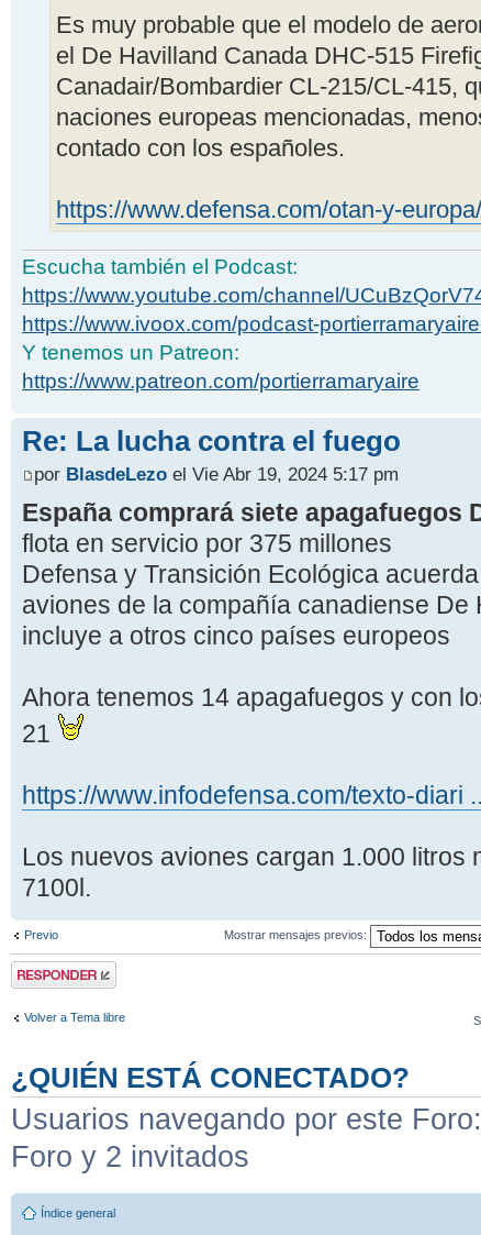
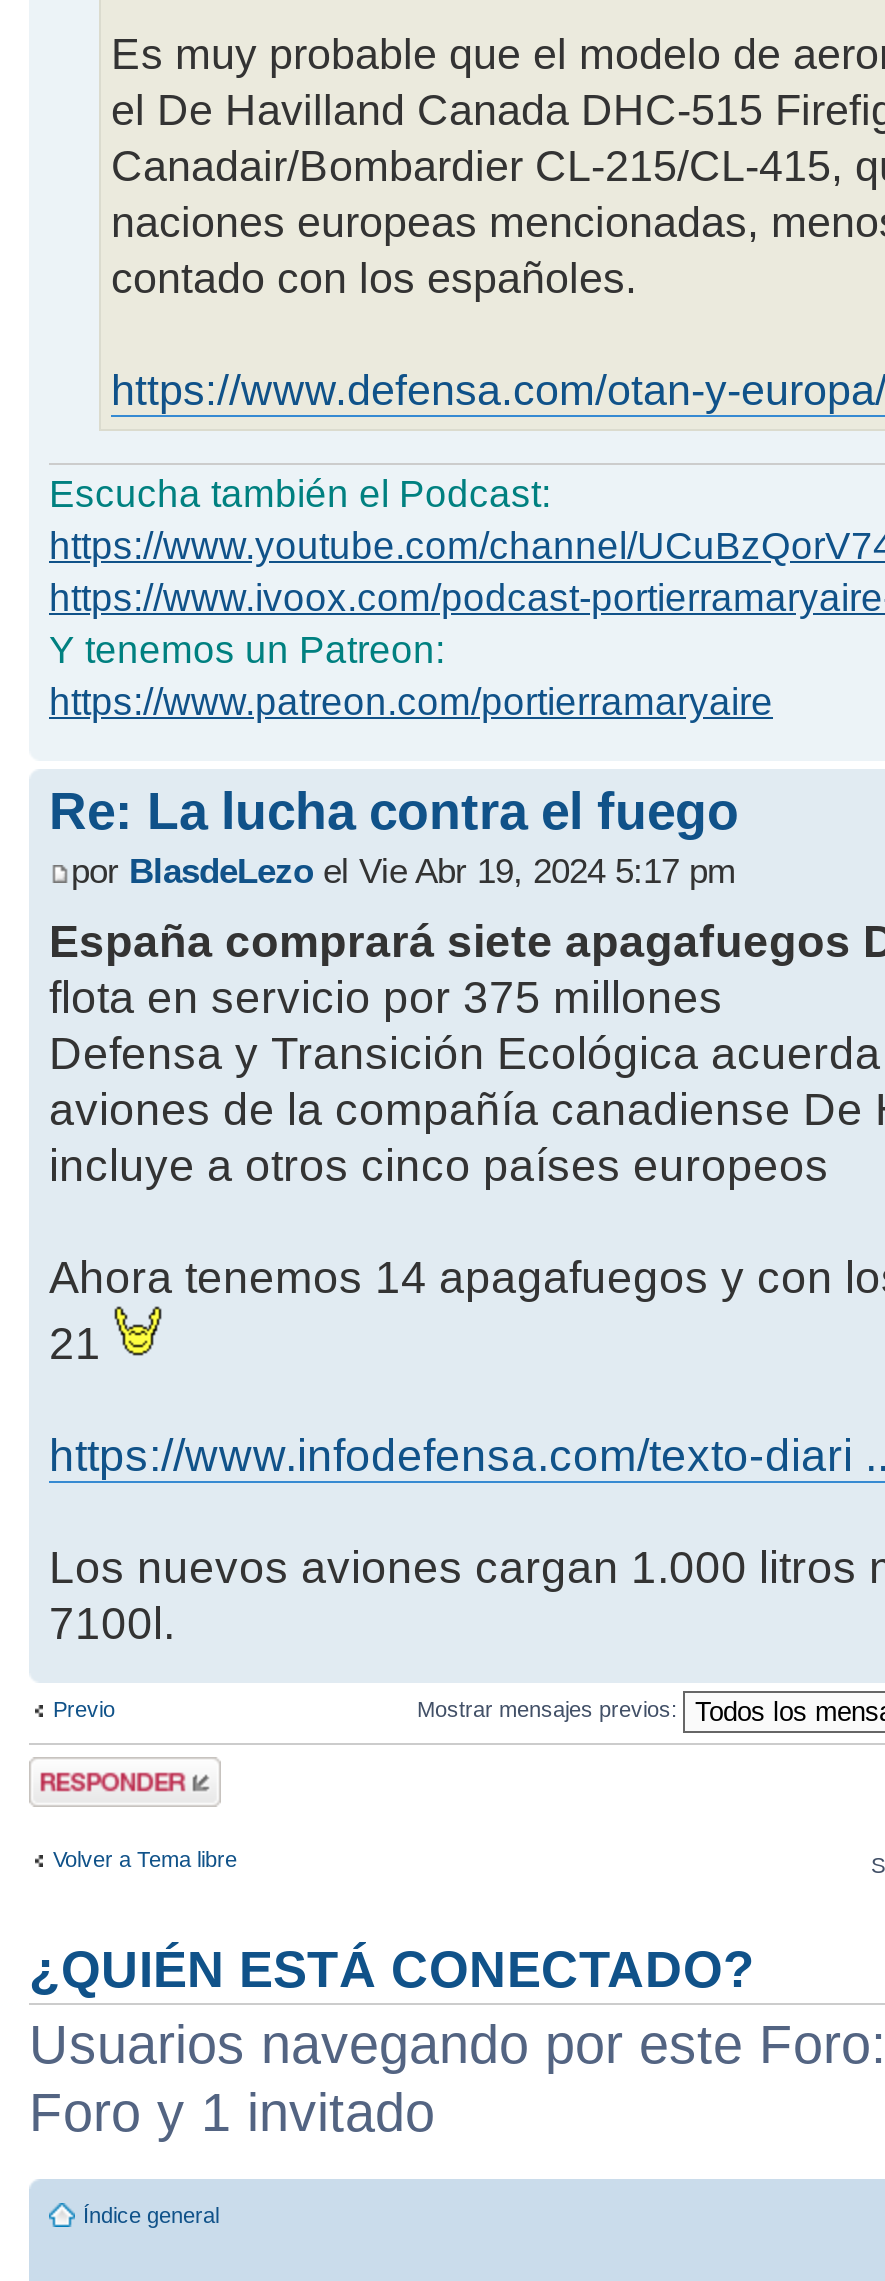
- Foro y 2 invitados
+ Foro y 1 invitado
